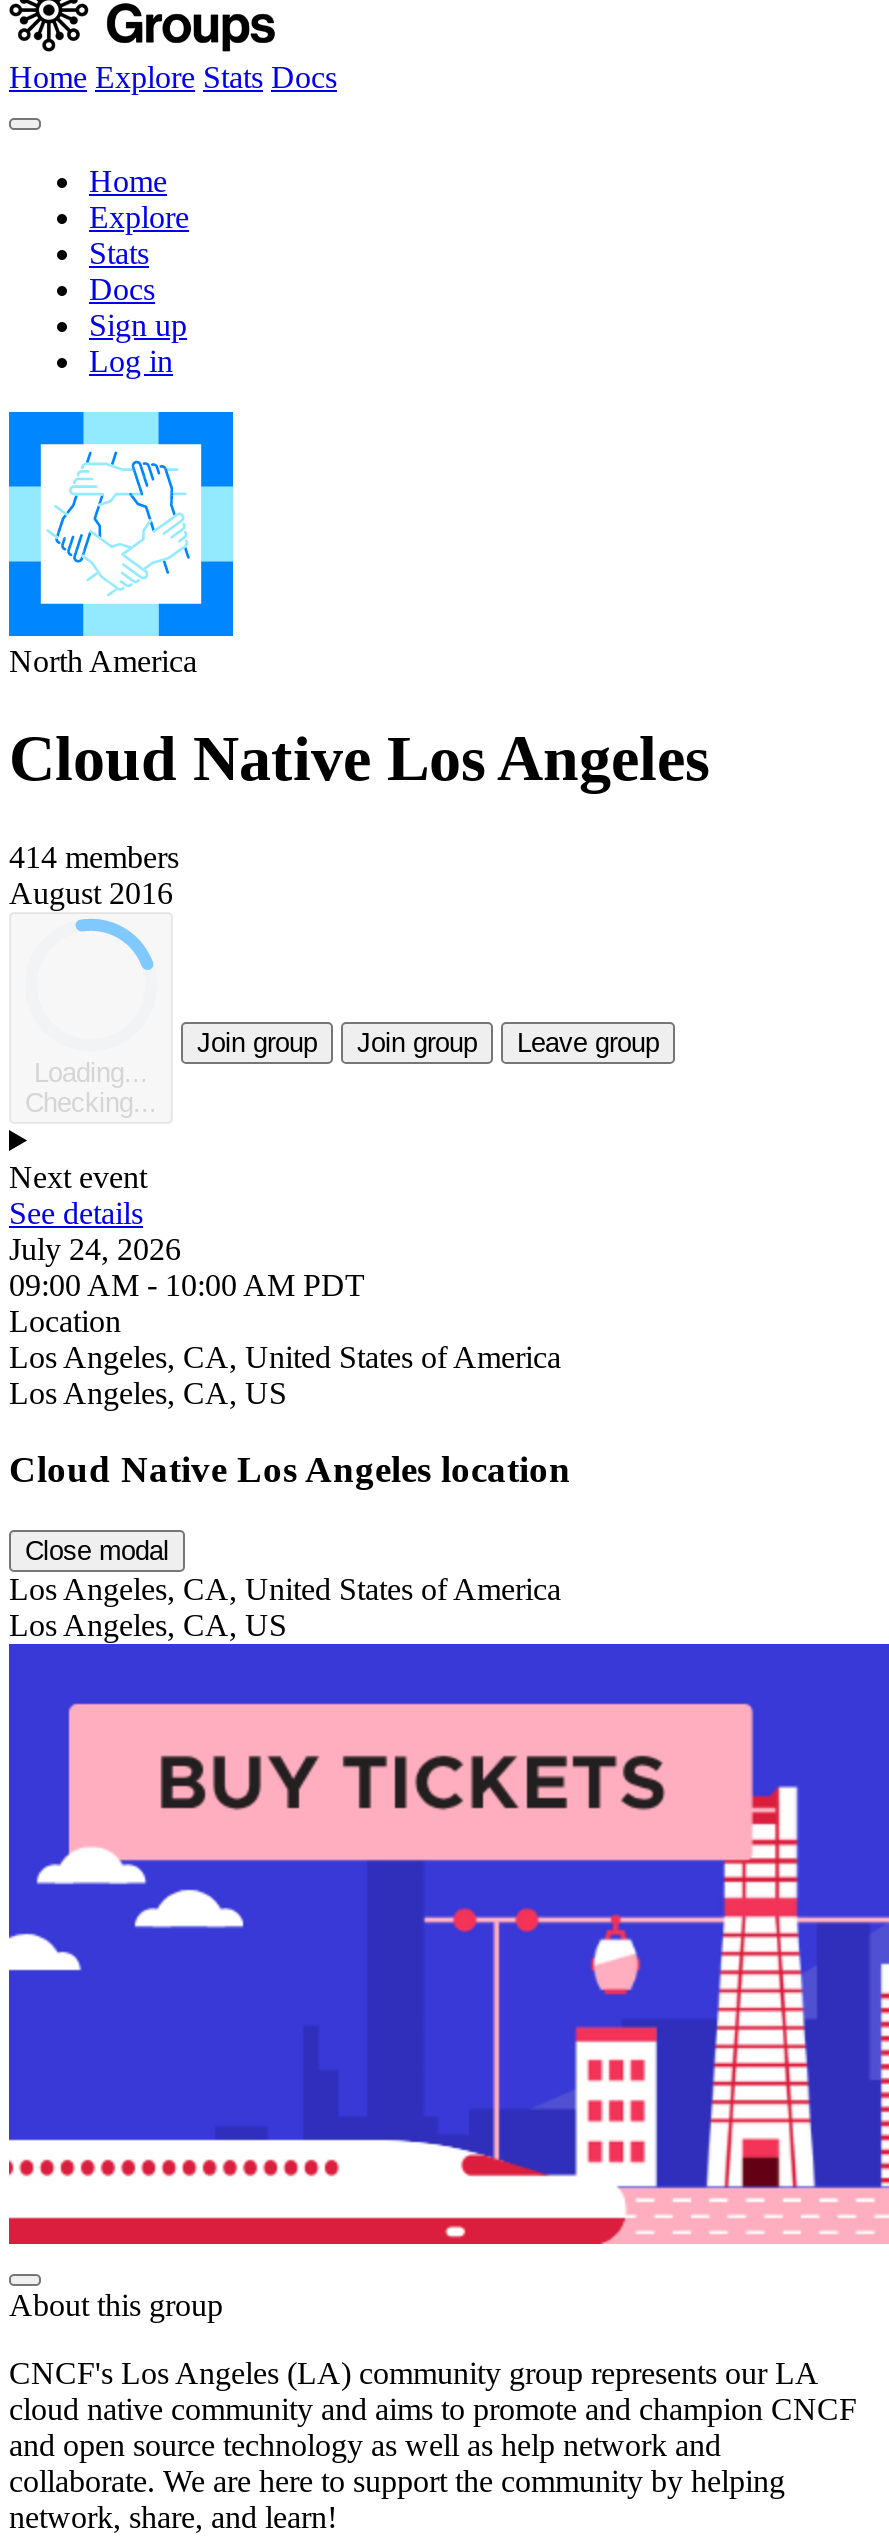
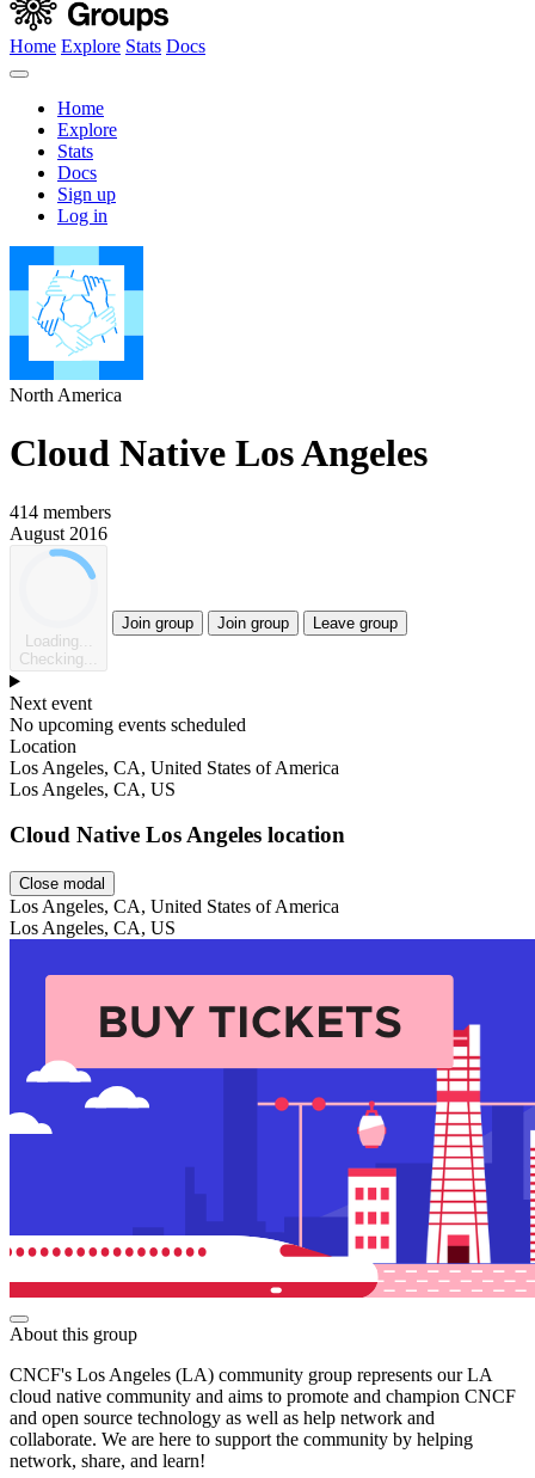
- See details
- July 24, 2026
- 09:00 AM - 10:00 AM PDT
+ No upcoming events scheduled
